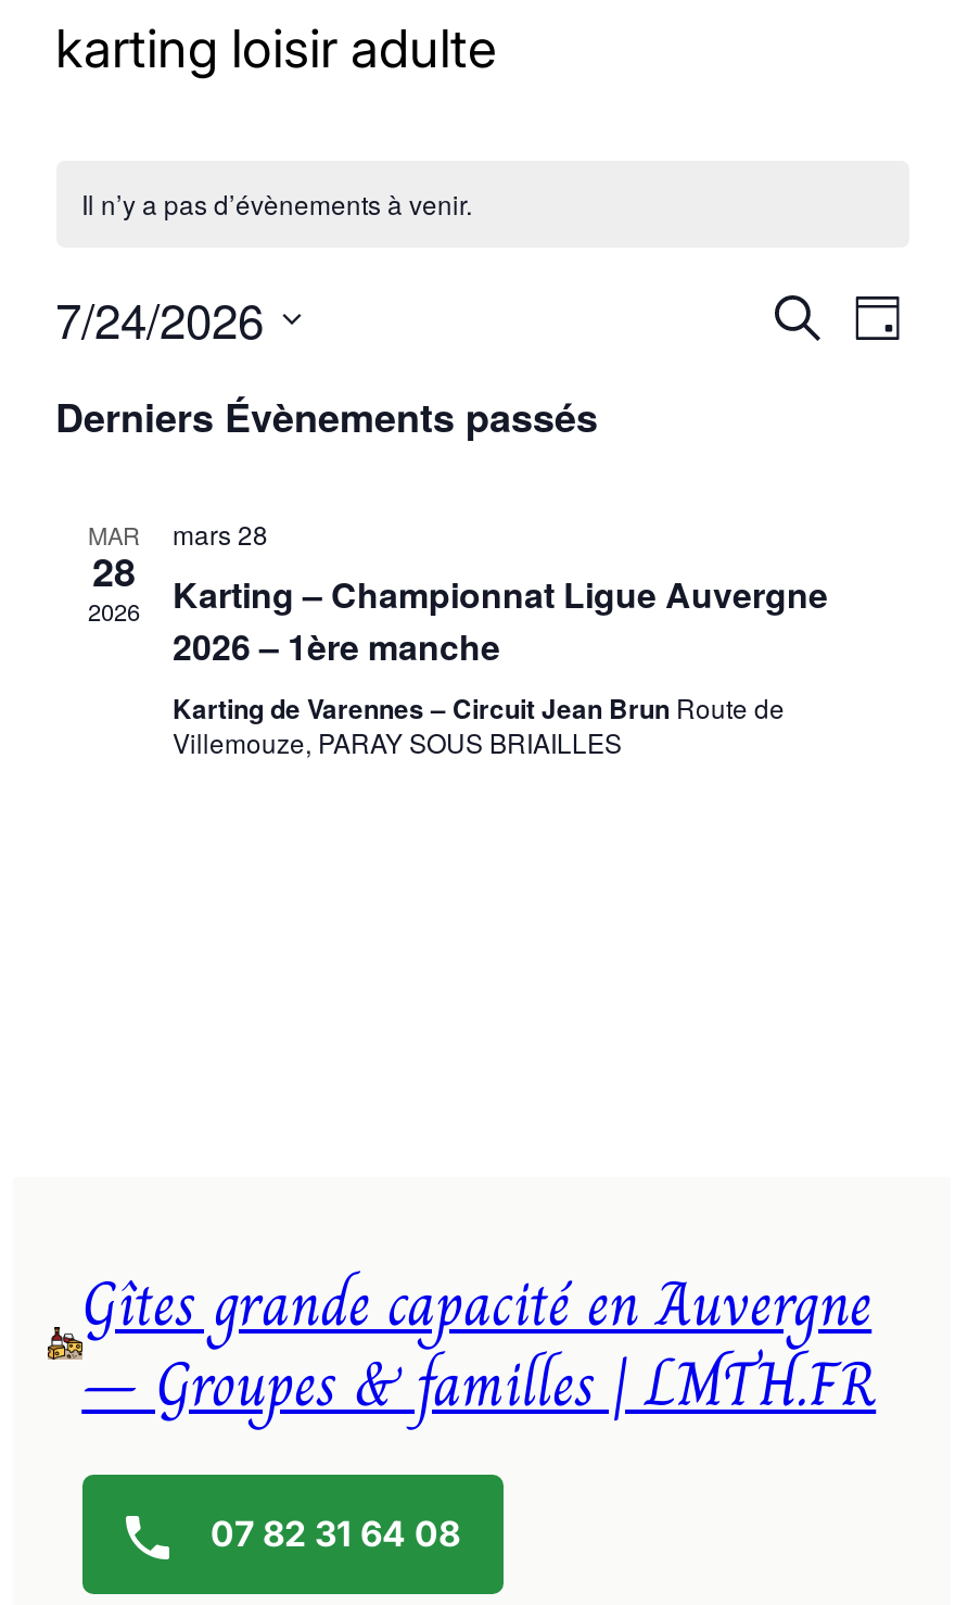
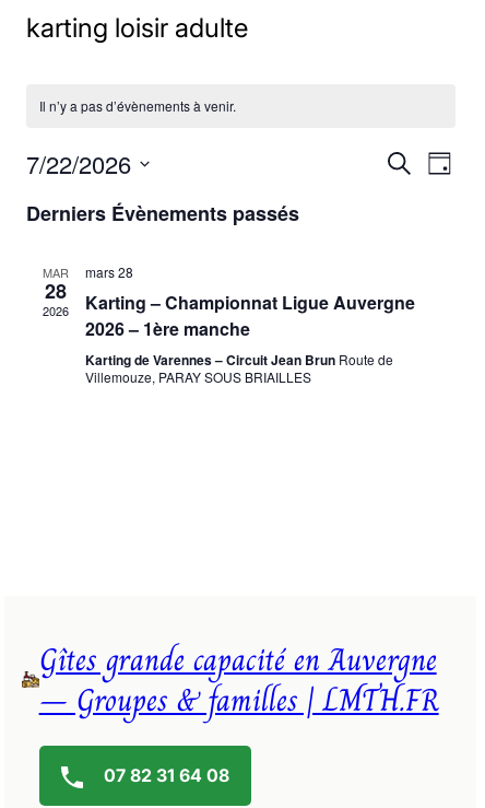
- 7/24/2026
+ 7/22/2026
